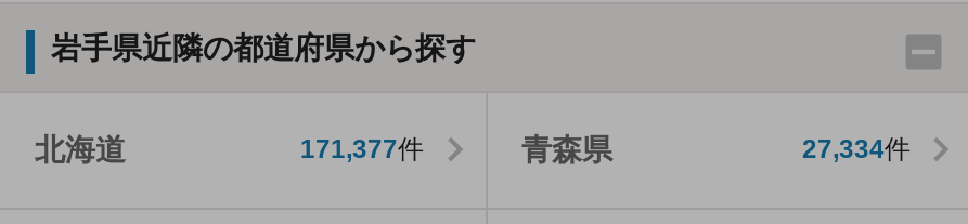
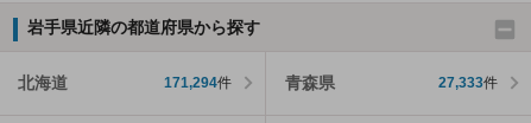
- 171,377件
+ 171,294件

- 27,334件
+ 27,333件
